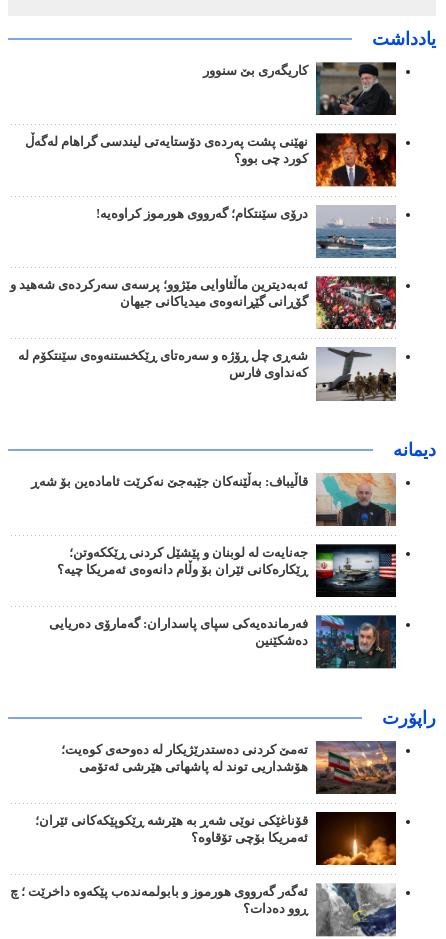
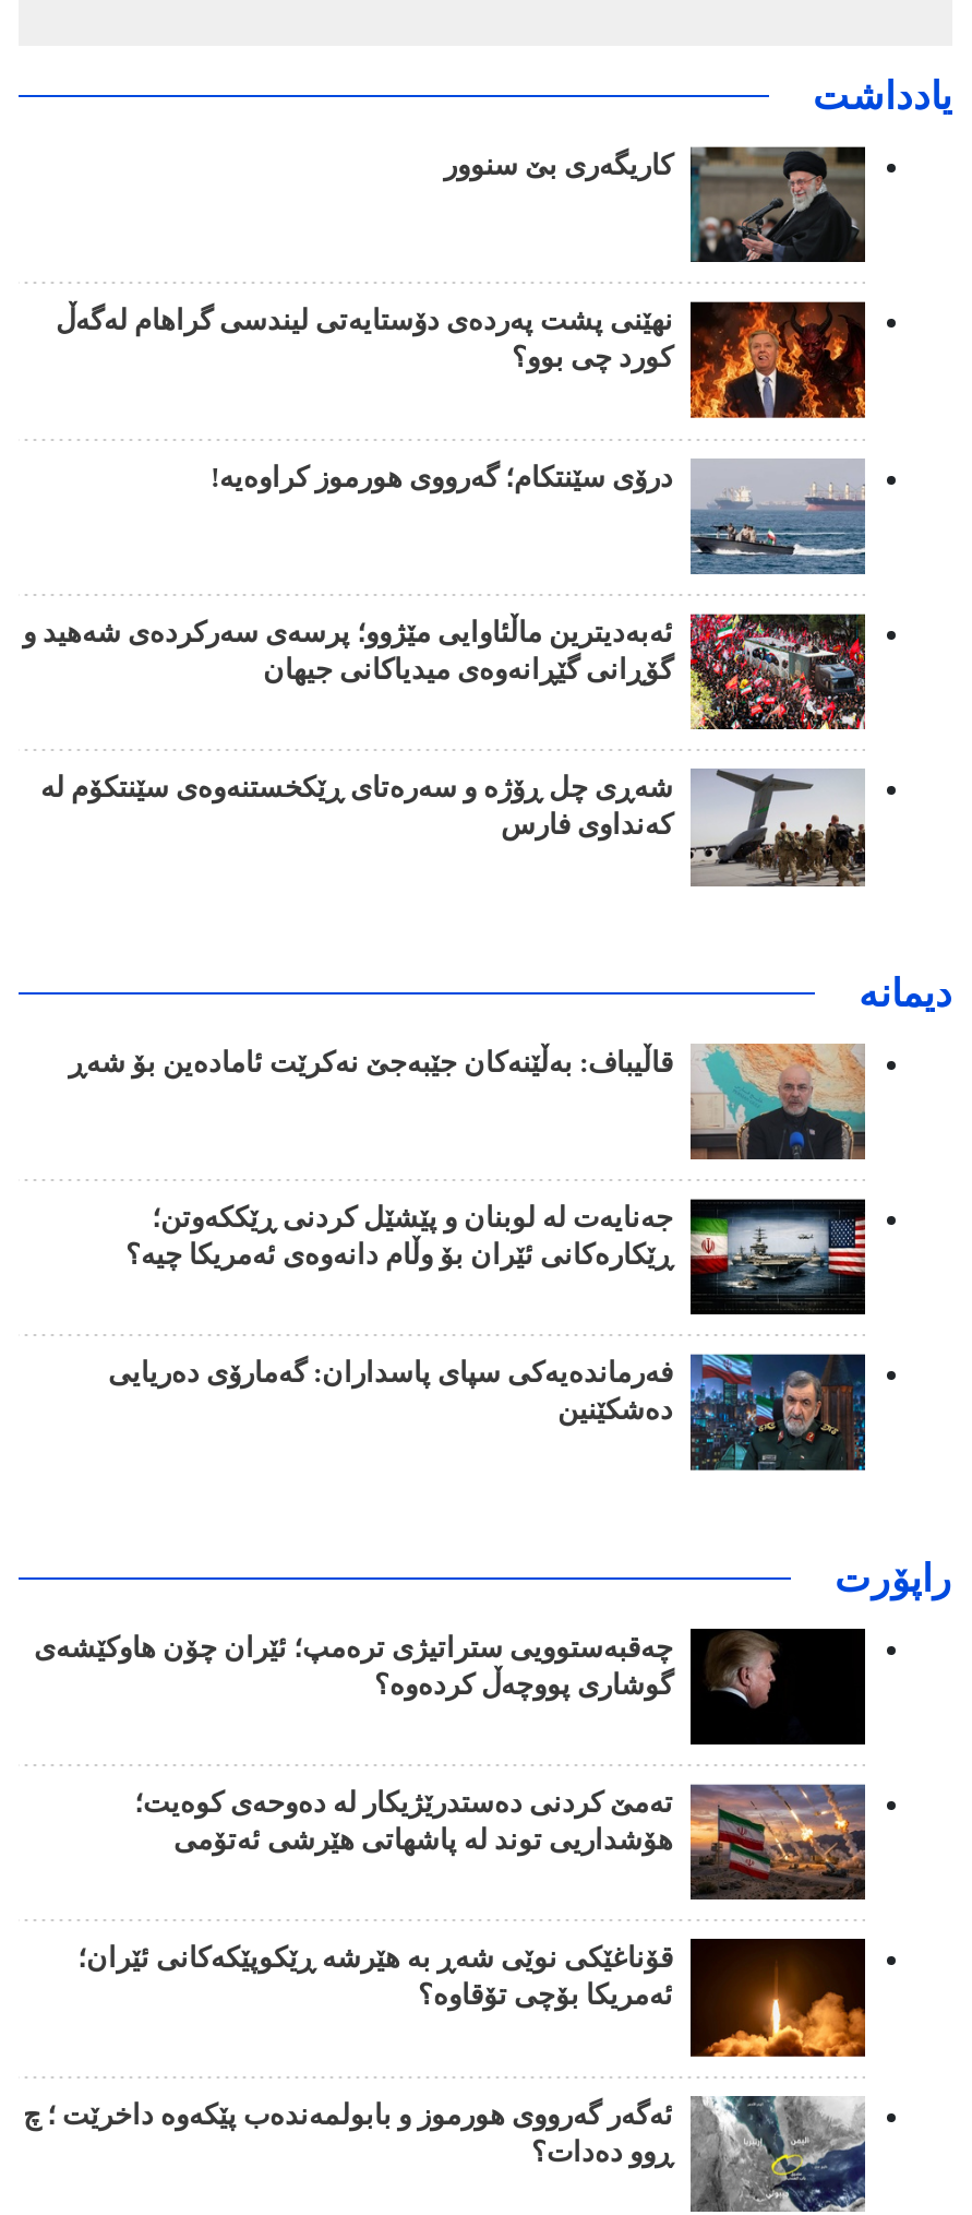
+ [image]
+ چەقبەستوویی ستراتیژی ترەمپ؛ ئێران چۆن هاوکێشەی
+ گوشاری پووچەڵ کردەوە؟
